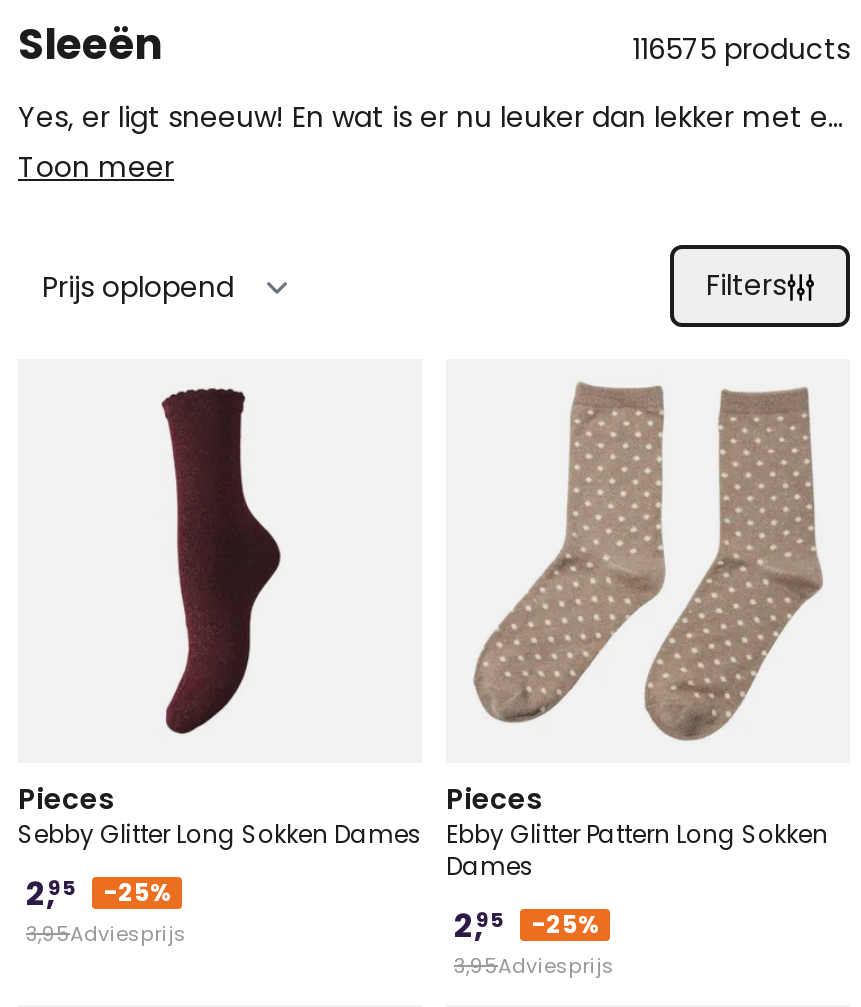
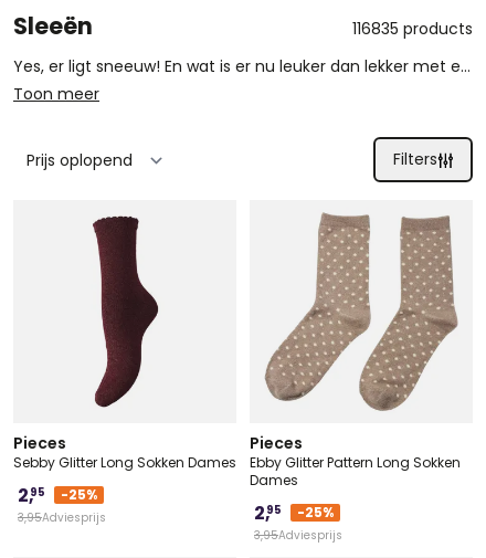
- 116575 products
+ 116835 products
